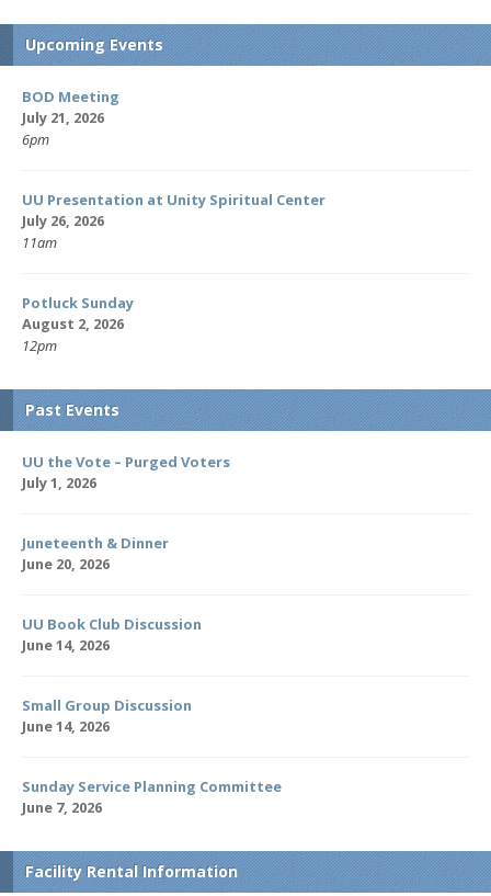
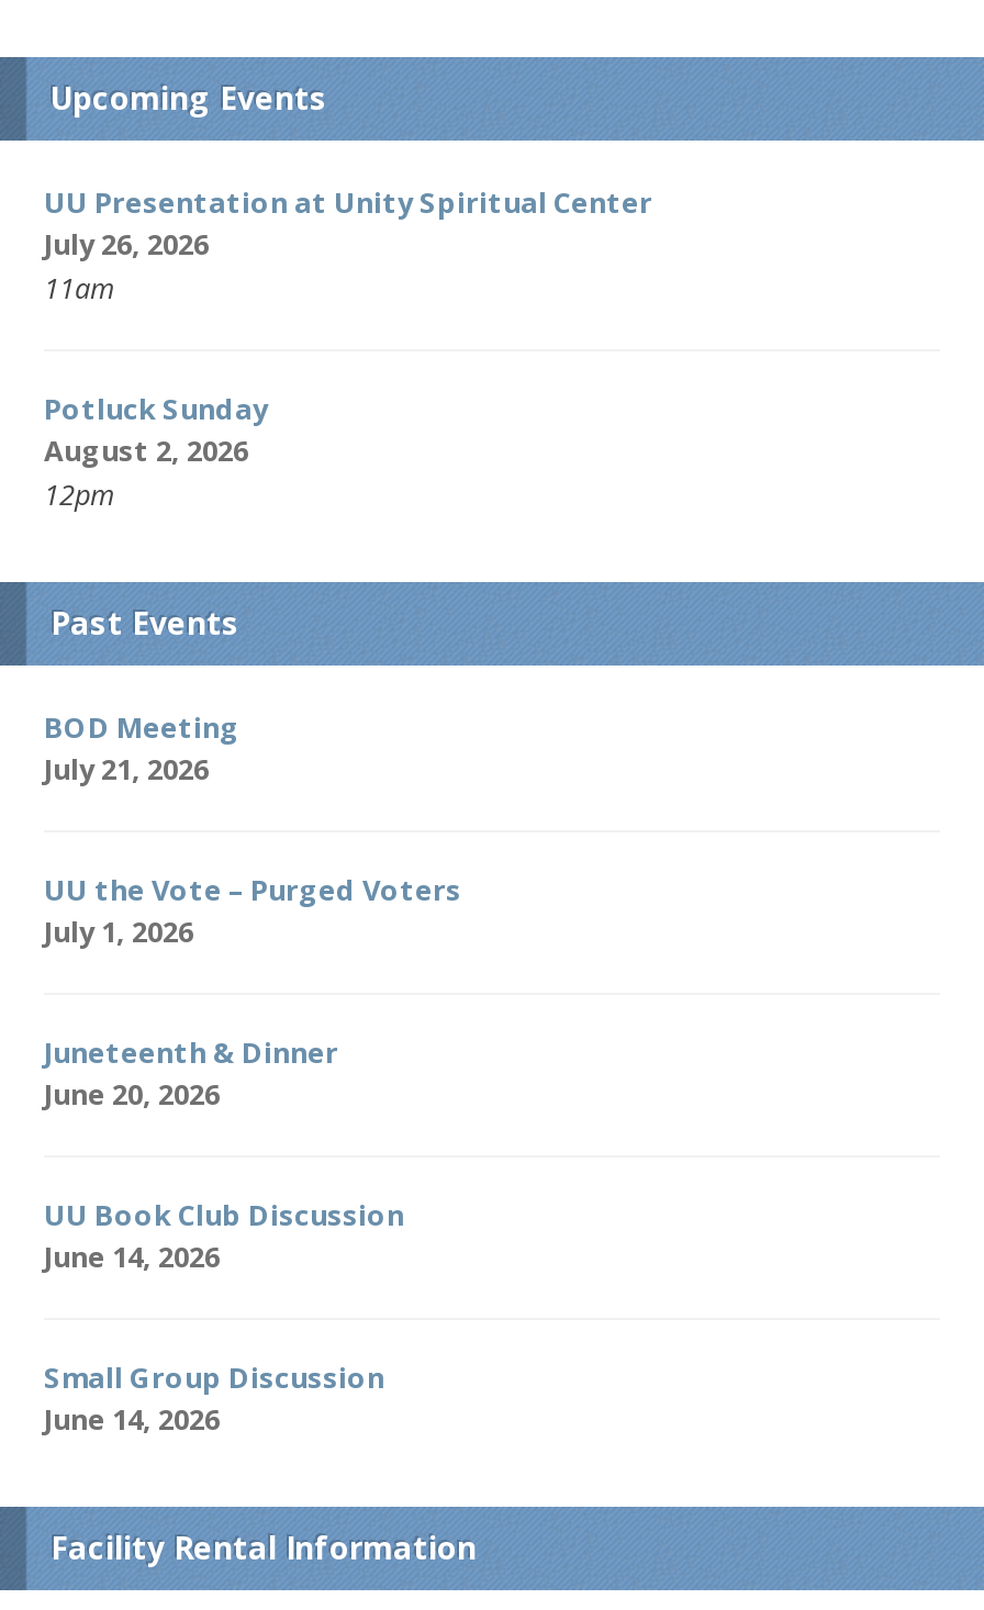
moved down: BOD Meeting | July 21, 2026

- 6pm

- Sunday Service Planning Committee
- June 7, 2026
